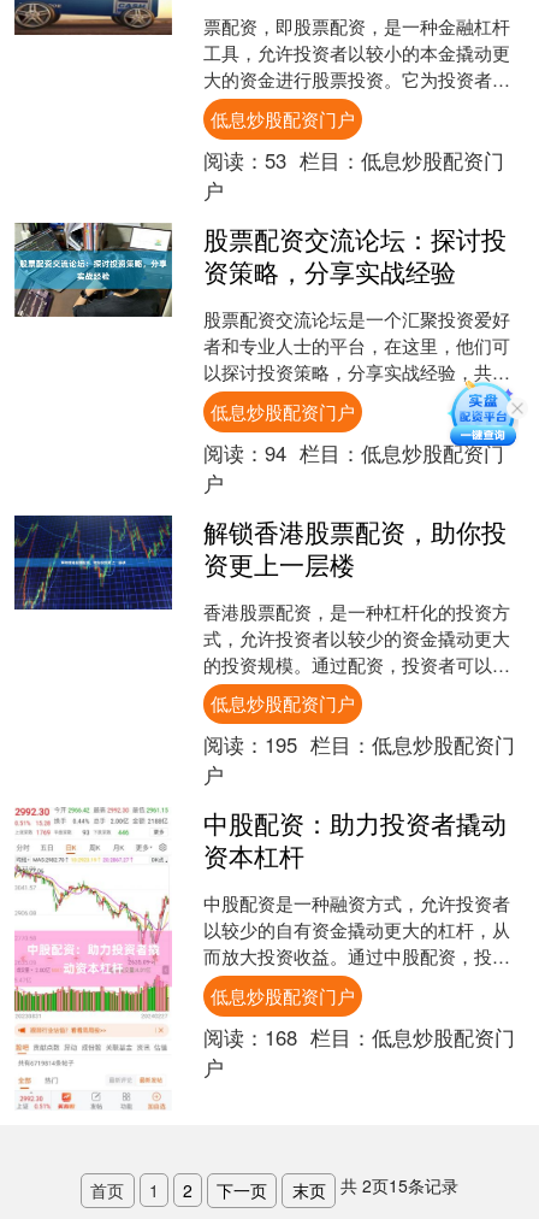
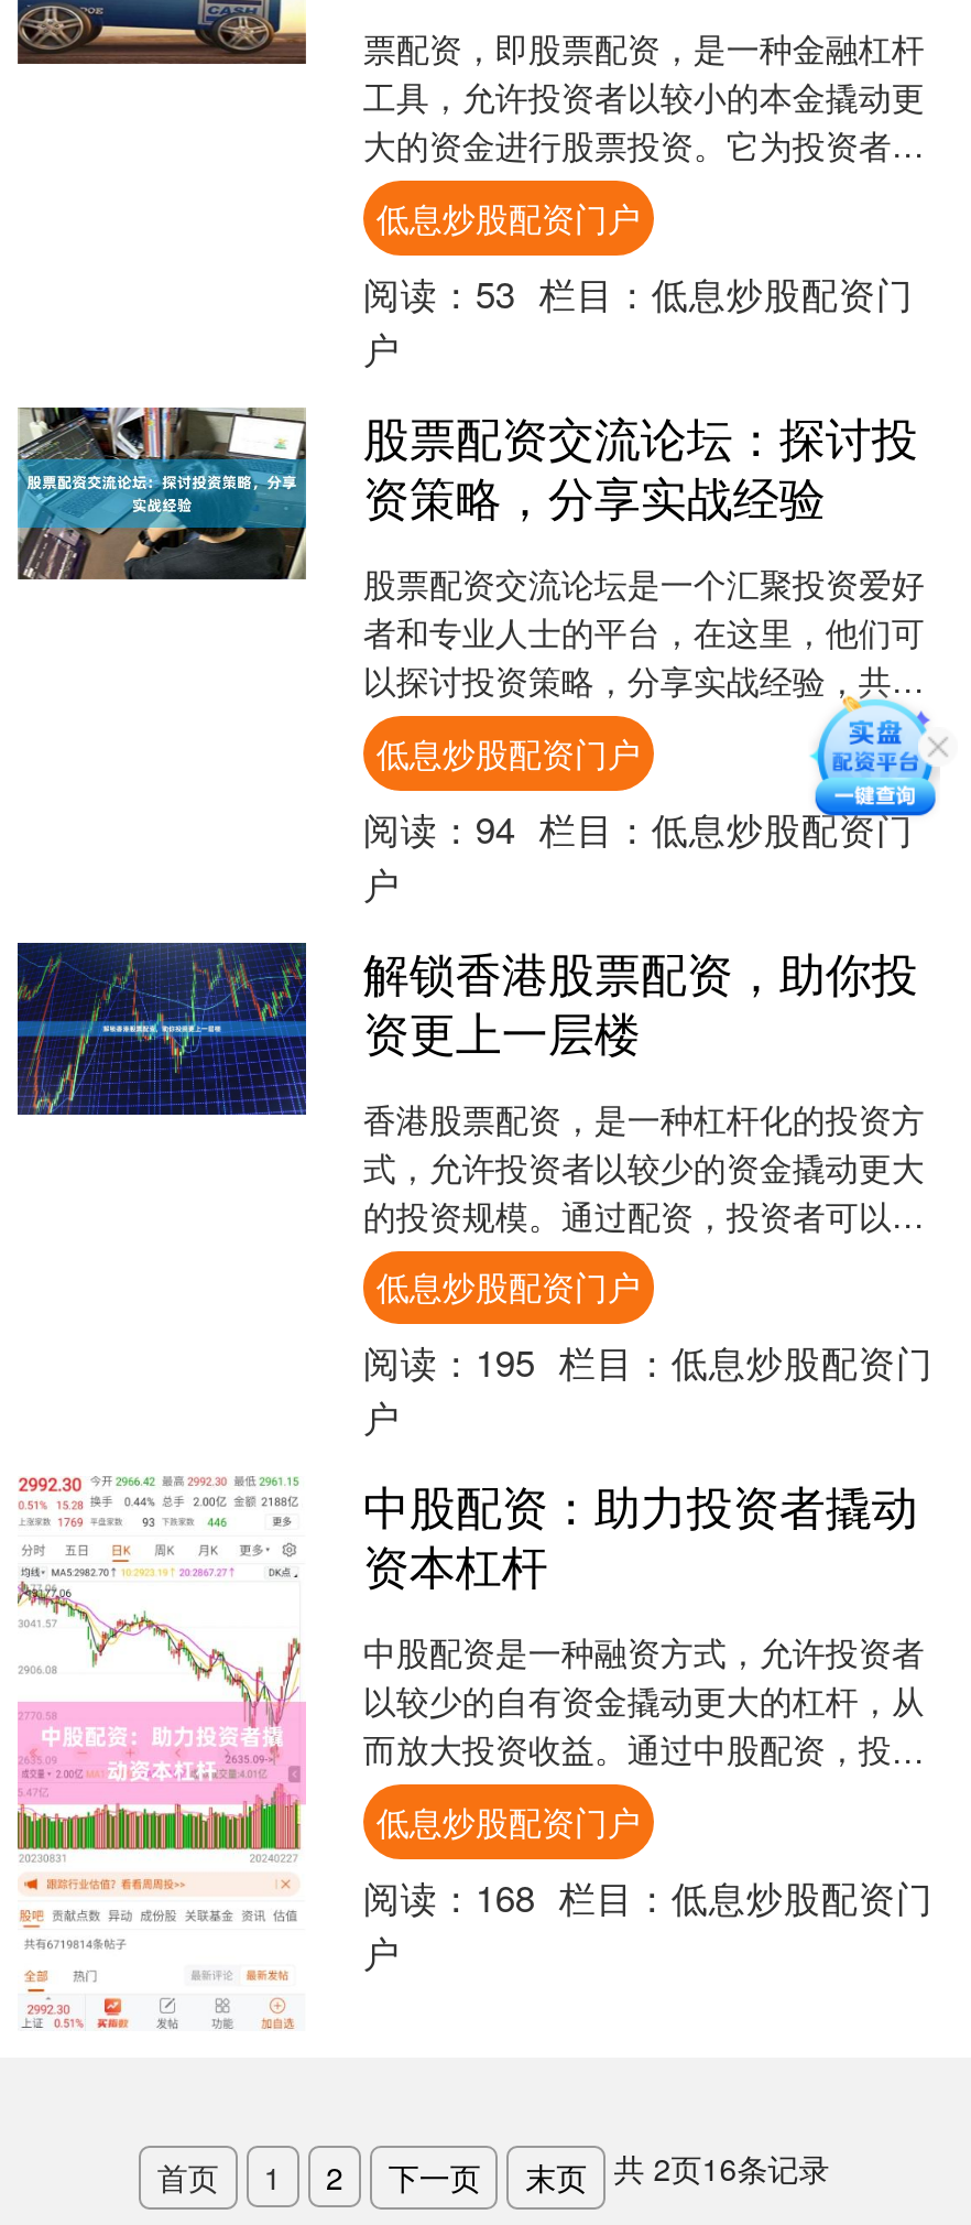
- 共2页15条记录
+ 共2页16条记录
